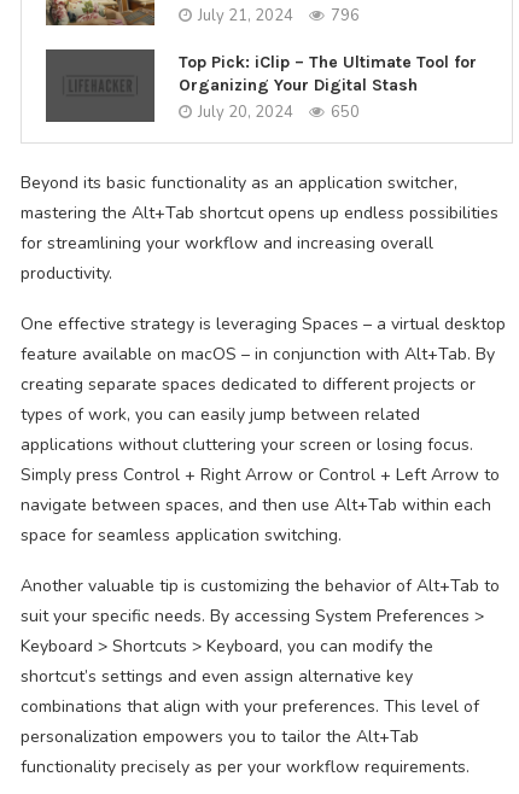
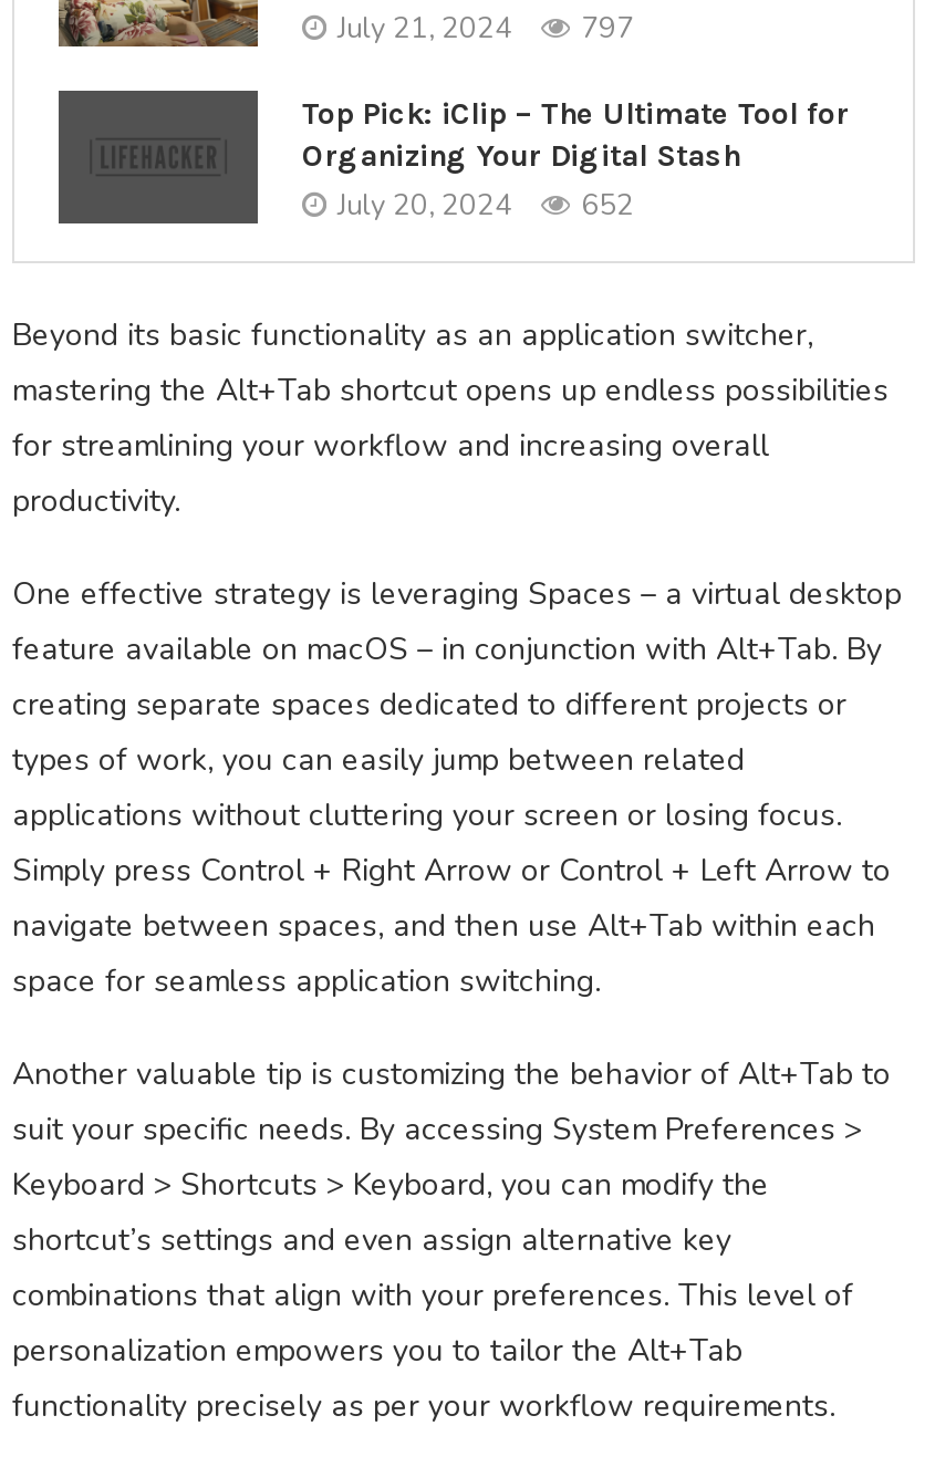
- July 21, 2024 796
+ July 21, 2024 797

- July 20, 2024 650
+ July 20, 2024 652
